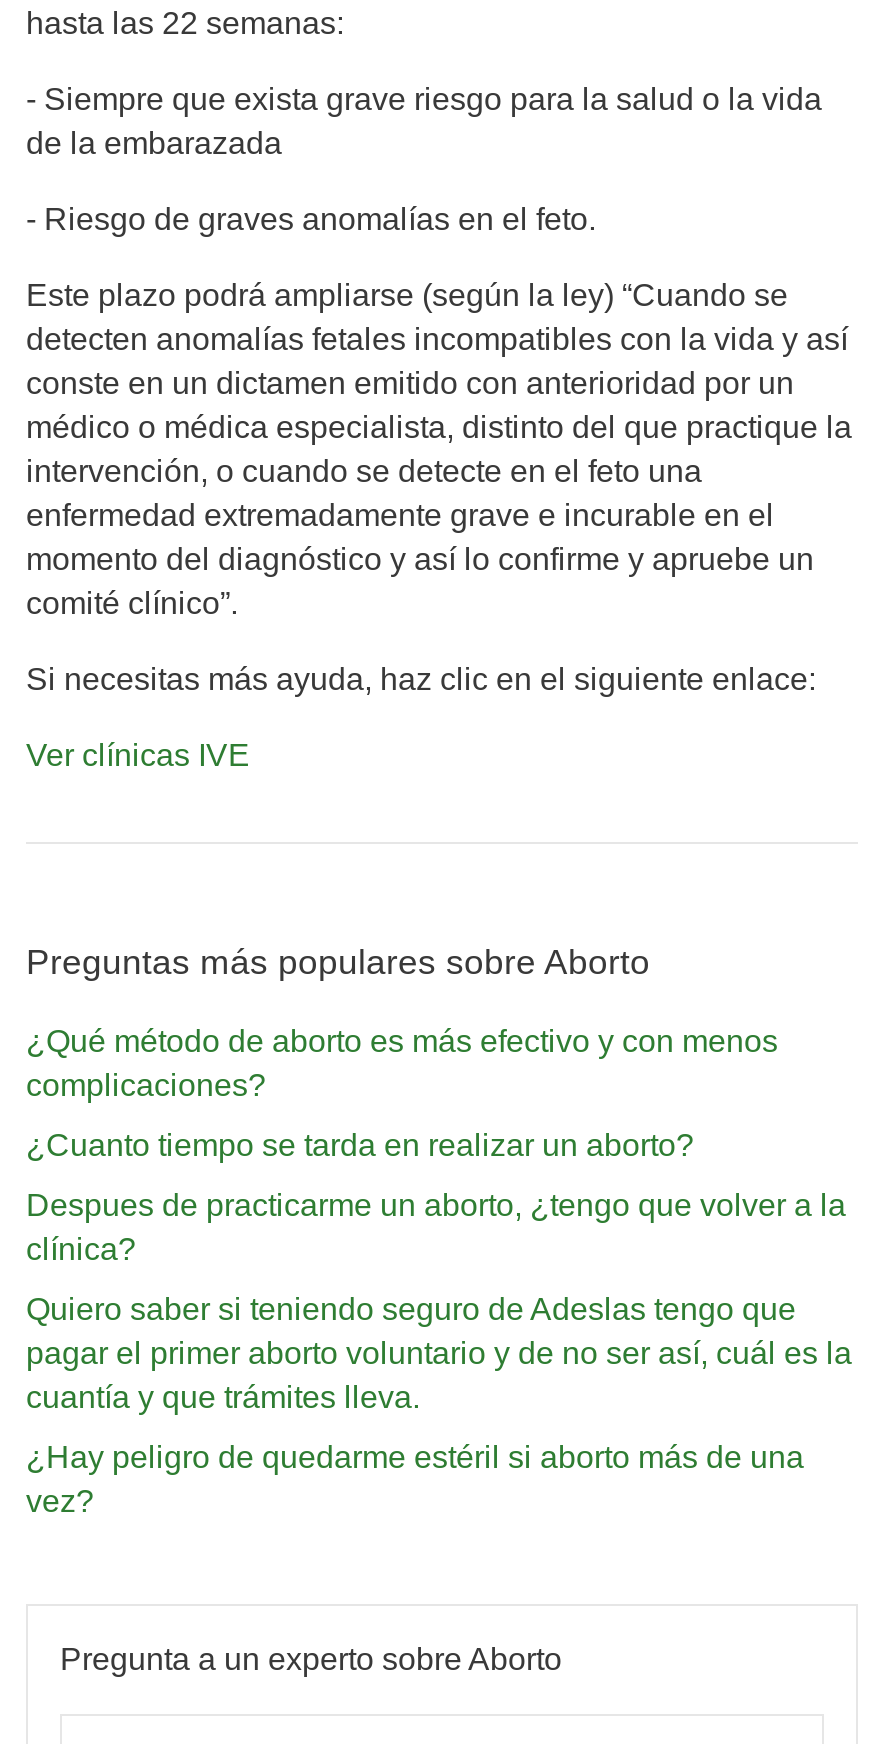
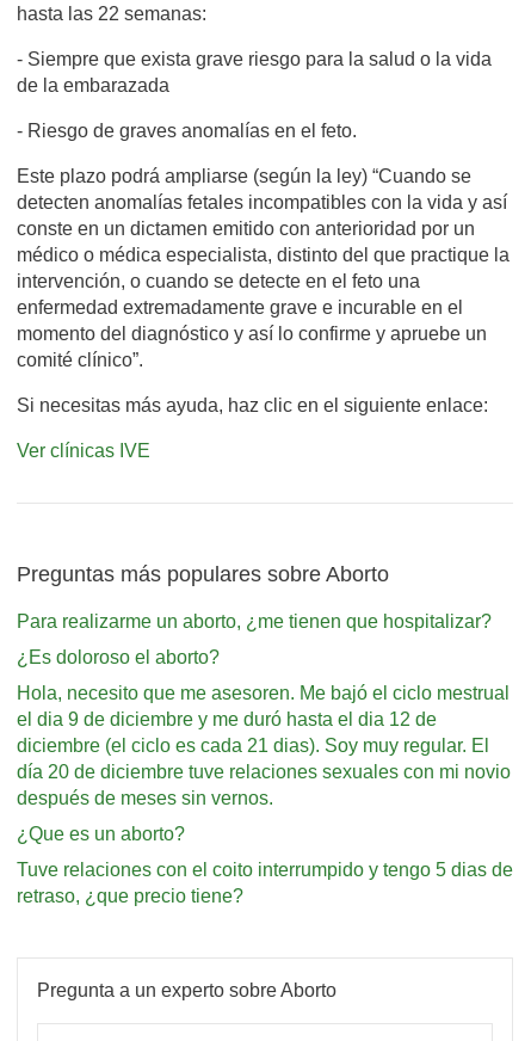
- ¿Qué método de aborto es más efectivo y con menos
- complicaciones?
+ Para realizarme un aborto, ¿me tienen que hospitalizar?

- ¿Cuanto tiempo se tarda en realizar un aborto?
+ ¿Es doloroso el aborto?

- Despues de practicarme un aborto, ¿tengo que volver a la
- clínica?
+ Hola, necesito que me asesoren. Me bajó el ciclo mestrual
+ el dia 9 de diciembre y me duró hasta el dia 12 de
+ diciembre (el ciclo es cada 21 dias). Soy muy regular. El
+ día 20 de diciembre tuve relaciones sexuales con mi novio
+ después de meses sin vernos.

- Quiero saber si teniendo seguro de Adeslas tengo que
- pagar el primer aborto voluntario y de no ser así, cuál es la
- cuantía y que trámites lleva.
+ ¿Que es un aborto?

- ¿Hay peligro de quedarme estéril si aborto más de una
- vez?
+ Tuve relaciones con el coito interrumpido y tengo 5 dias de
+ retraso, ¿que precio tiene?
